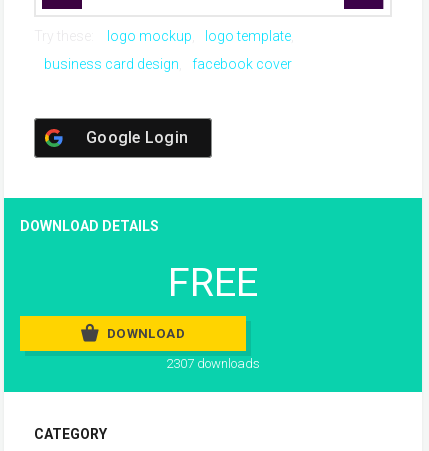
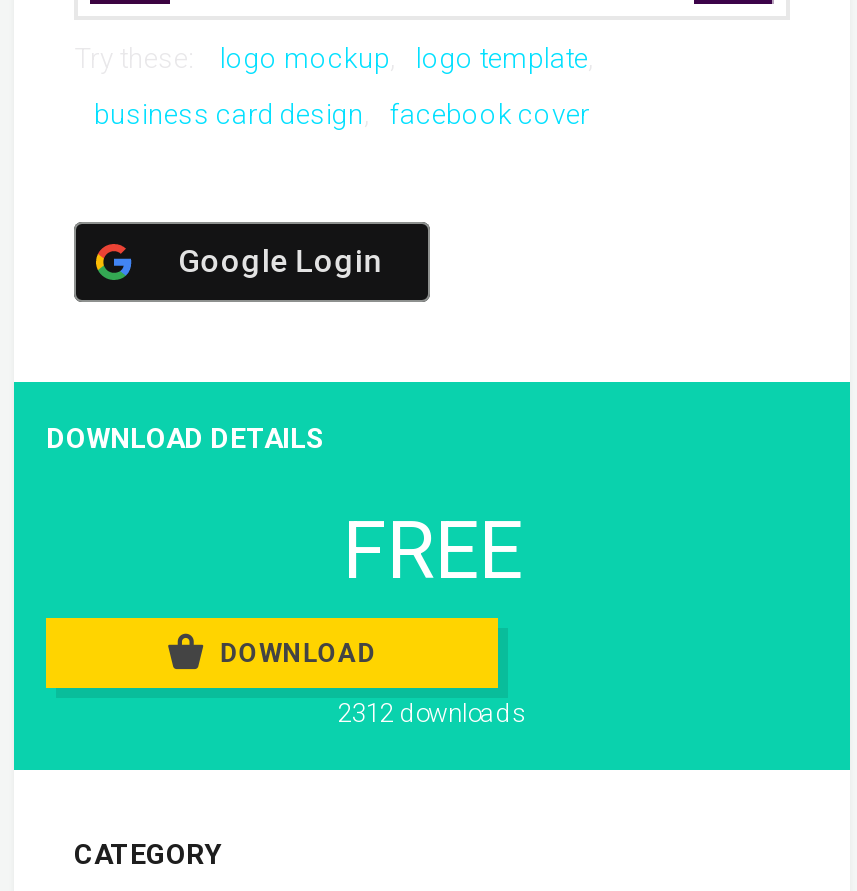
- 2307 downloads
+ 2312 downloads
